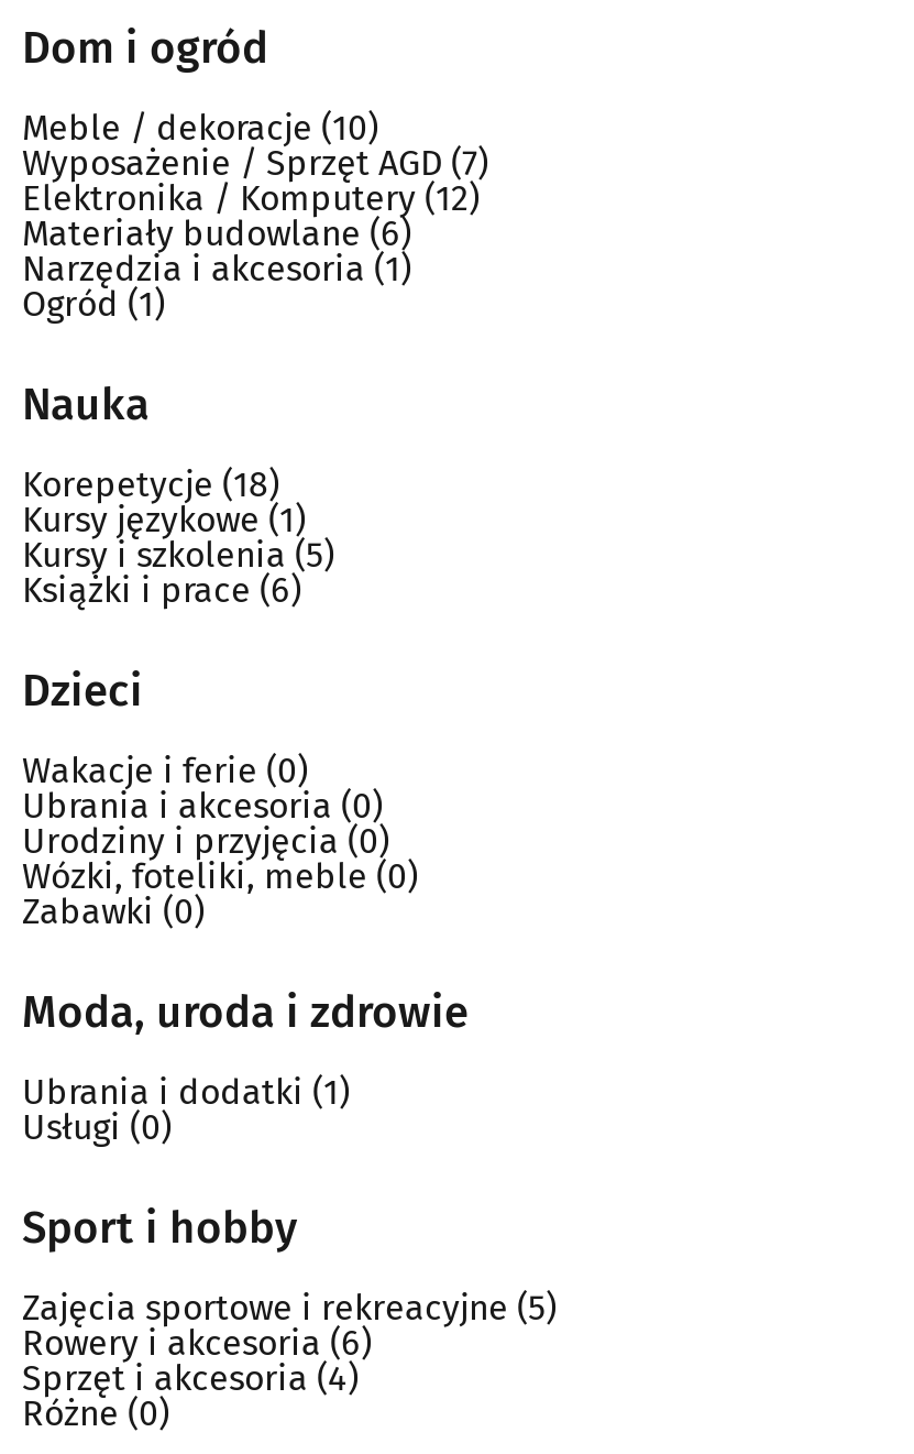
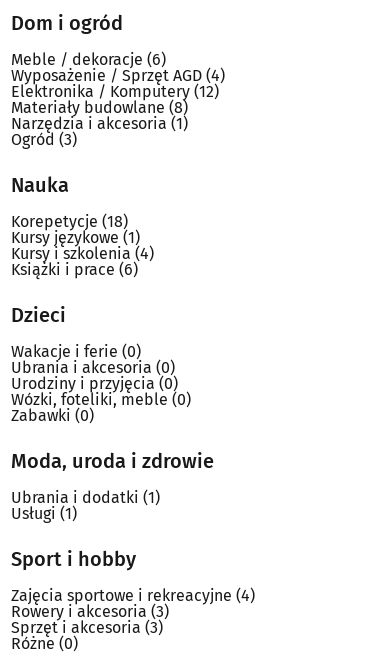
- Meble / dekoracje (10)
+ Meble / dekoracje (6)

- Wyposażenie / Sprzęt AGD (7)
+ Wyposażenie / Sprzęt AGD (4)

- Materiały budowlane(6)
+ Materiały budowlane(8)

- Ogród(1)
+ Ogród(3)

- Kursy i szkolenia(5)
+ Kursy i szkolenia(4)

- Usługi(0)
+ Usługi(1)

- Zajęcia sportowe i rekreacyjne (5)
+ Zajęcia sportowe i rekreacyjne (4)

- Rowery i akcesoria(6)
+ Rowery i akcesoria(3)

- Sprzęt i akcesoria(4)
+ Sprzęt i akcesoria(3)
